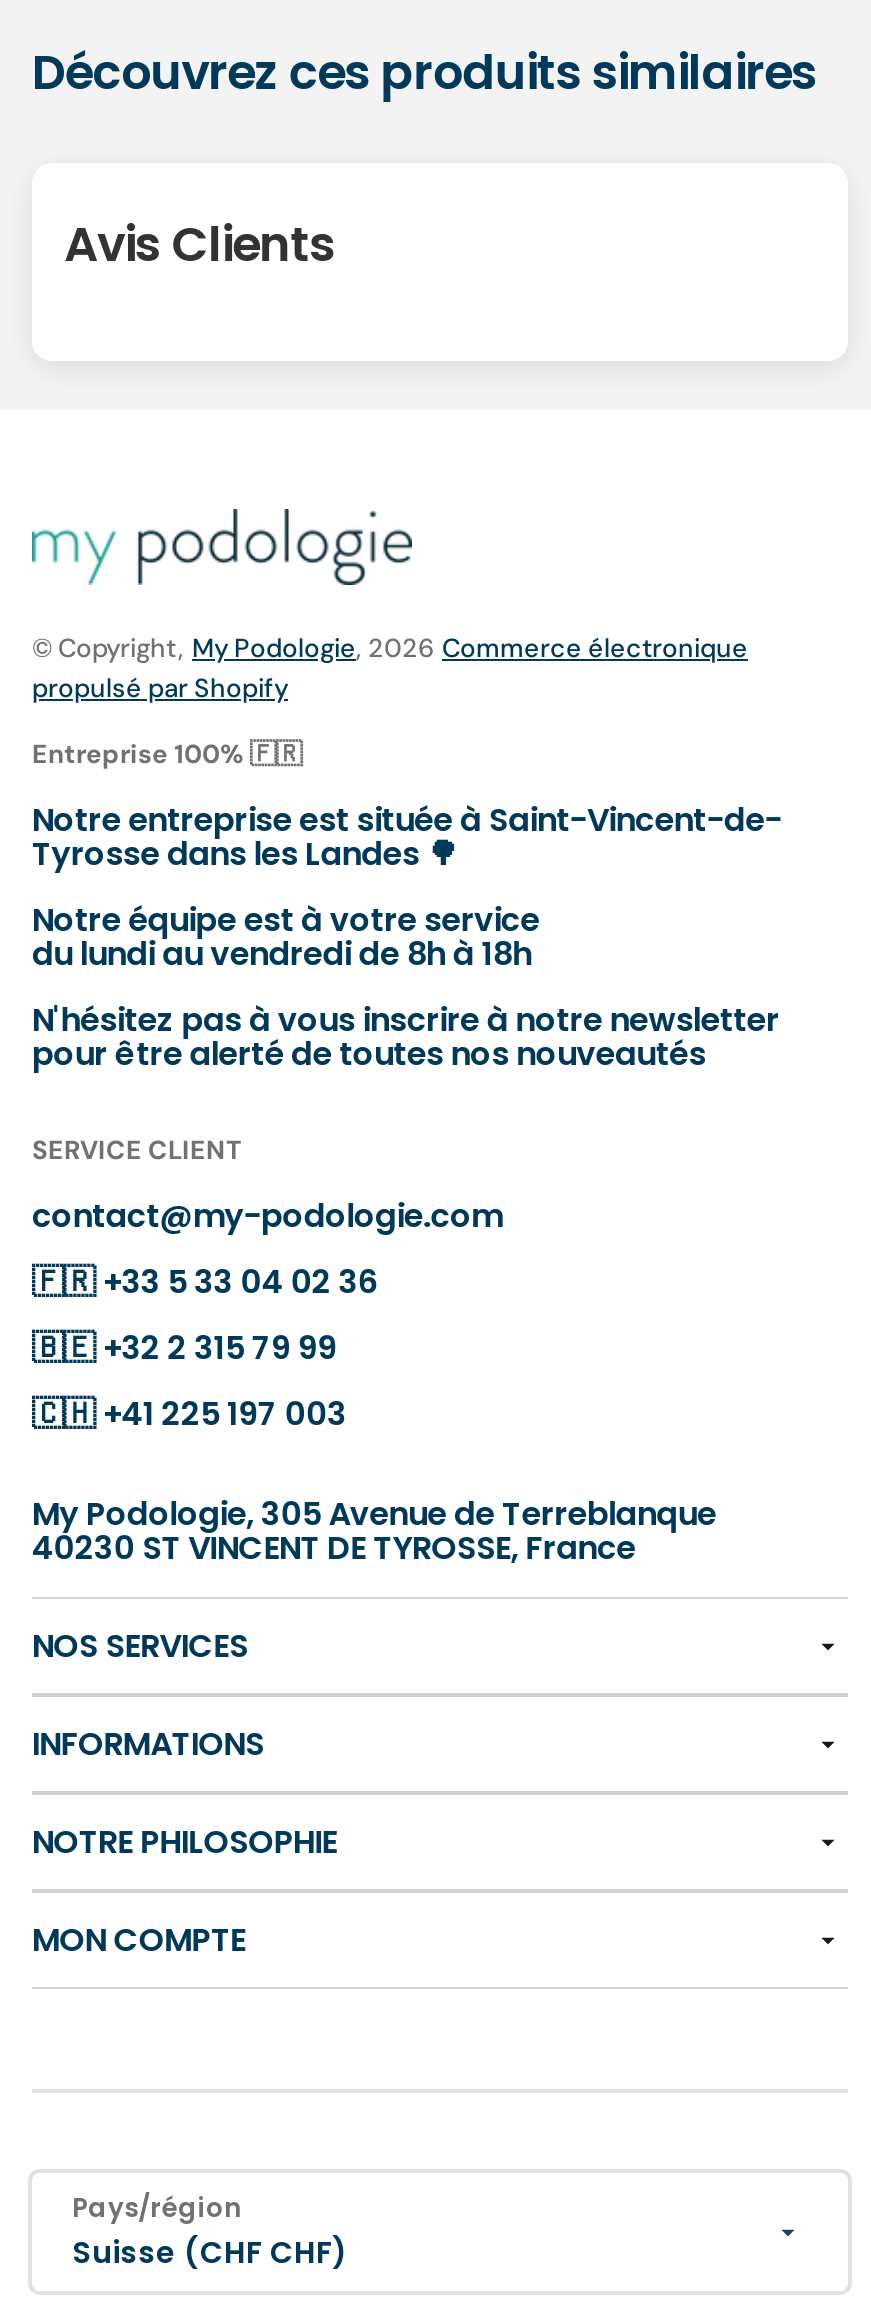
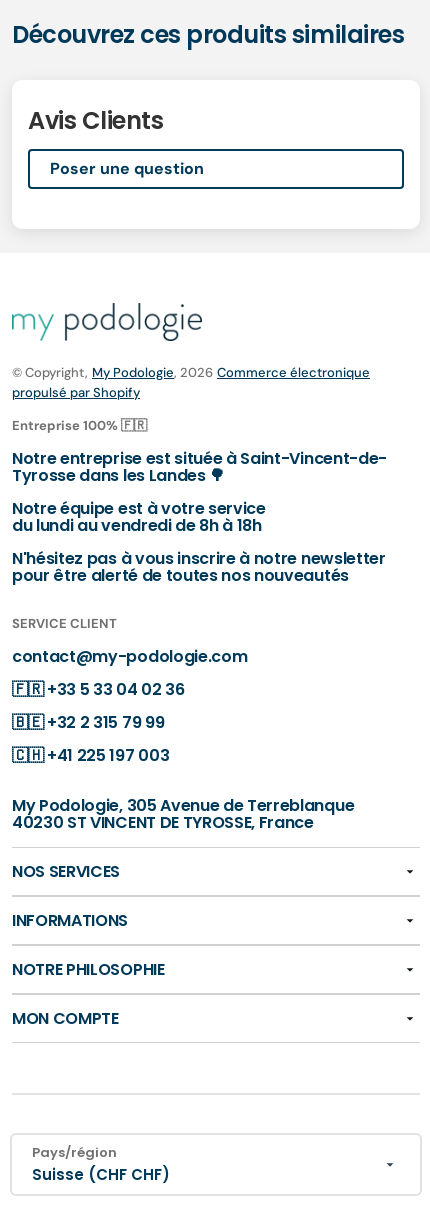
+ Poser une question
